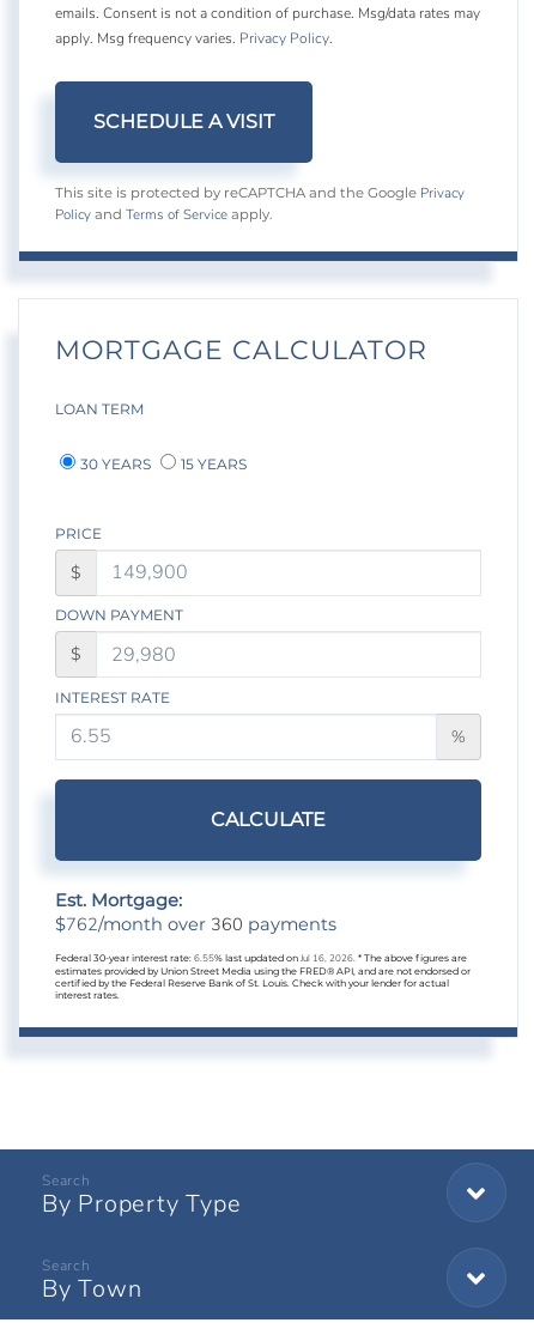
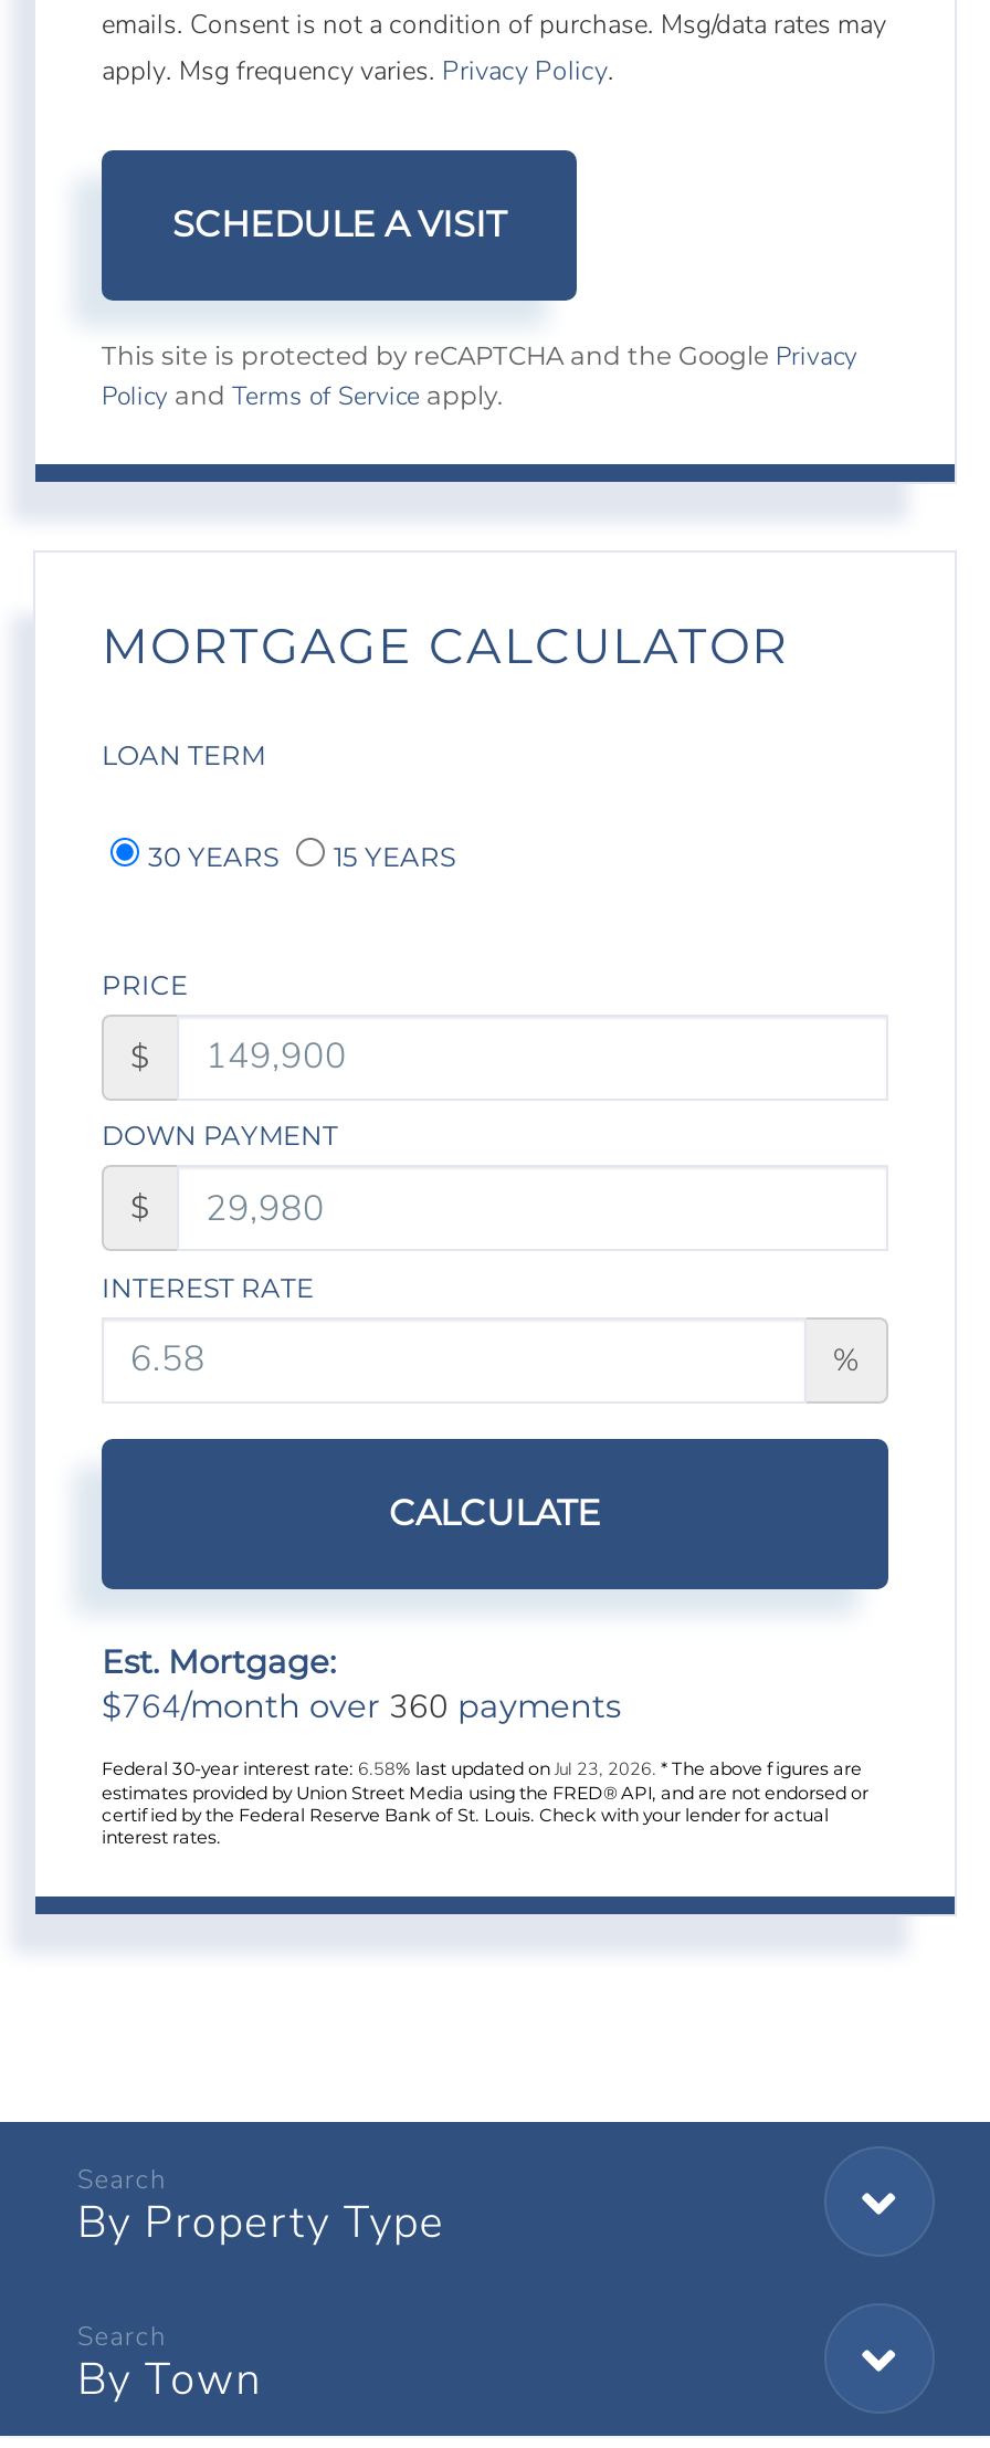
- $762/month over 360 payments
+ $764/month over 360 payments

- Federal 30-year interest rate: 6.55% last updated on Jul 16, 2026. * The above figures are
+ Federal 30-year interest rate: 6.58% last updated on Jul 23, 2026. * The above figures are
